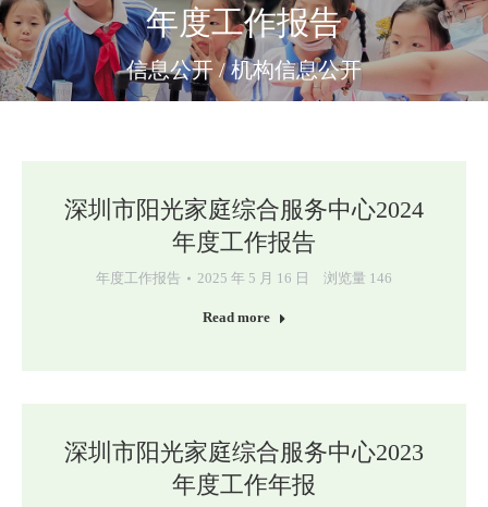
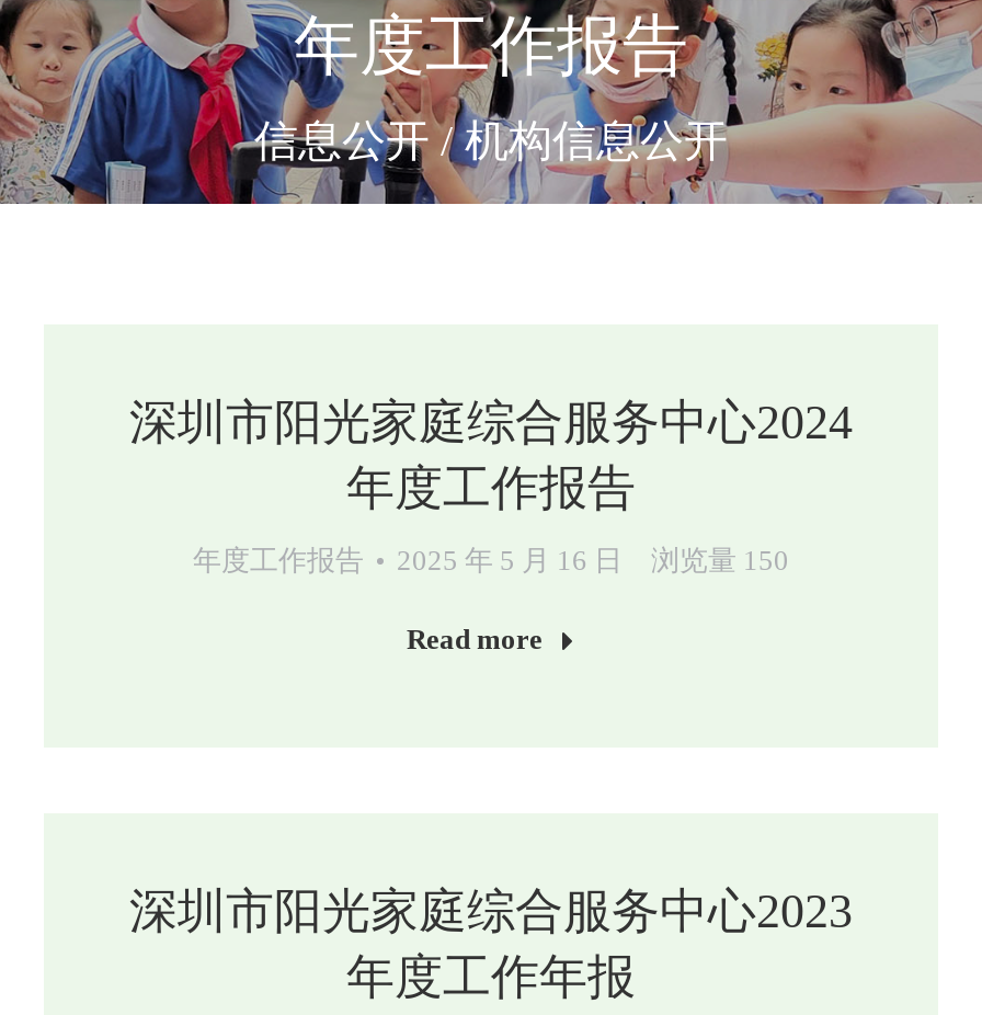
- 2025 年 5 月 16 日浏览量 146
+ 2025 年 5 月 16 日浏览量 150
